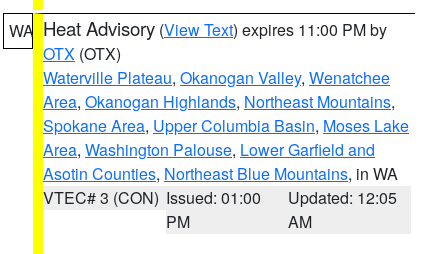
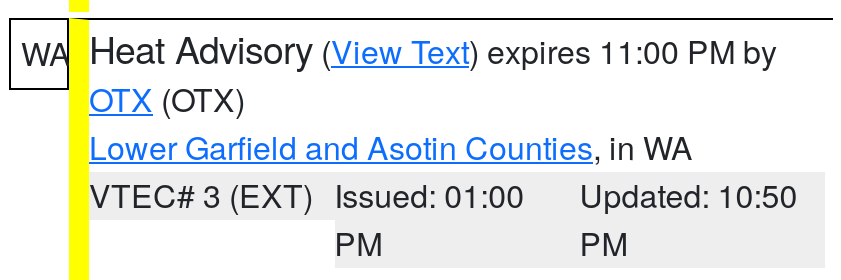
- Waterville Plateau, Okanogan Valley, Wenatchee
- Area, Okanogan Highlands, Northeast Mountains,
- Spokane Area, Upper Columbia Basin, Moses Lake
- Area, Washington Palouse, Lower Garfield and
- Asotin Counties, Northeast Blue Mountains, in WA
- VTEC# 3 (CON) Issued: 01:00
+ Lower Garfield and Asotin Counties, in WA
+ VTEC# 3 (EXT) Issued: 01:00

- Updated: 12:05
- AM
+ Updated: 10:50
+ PM
